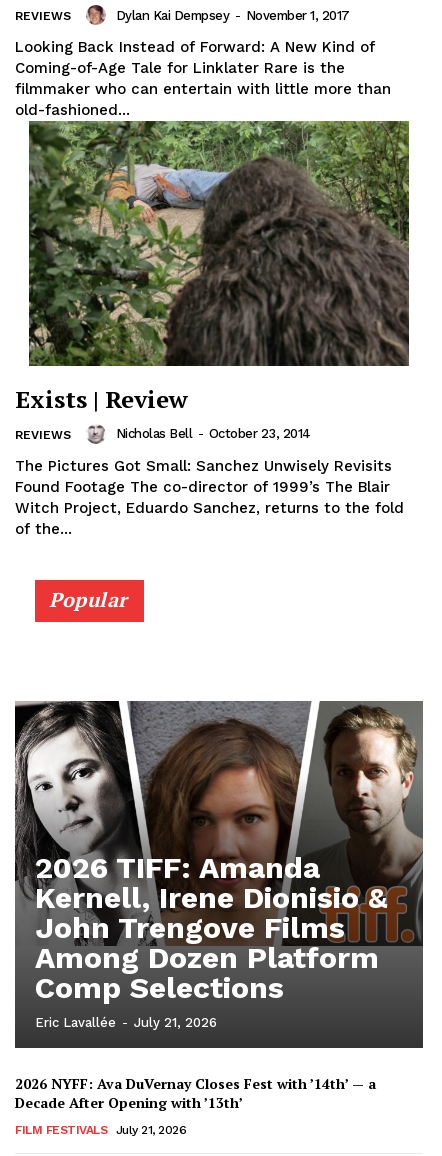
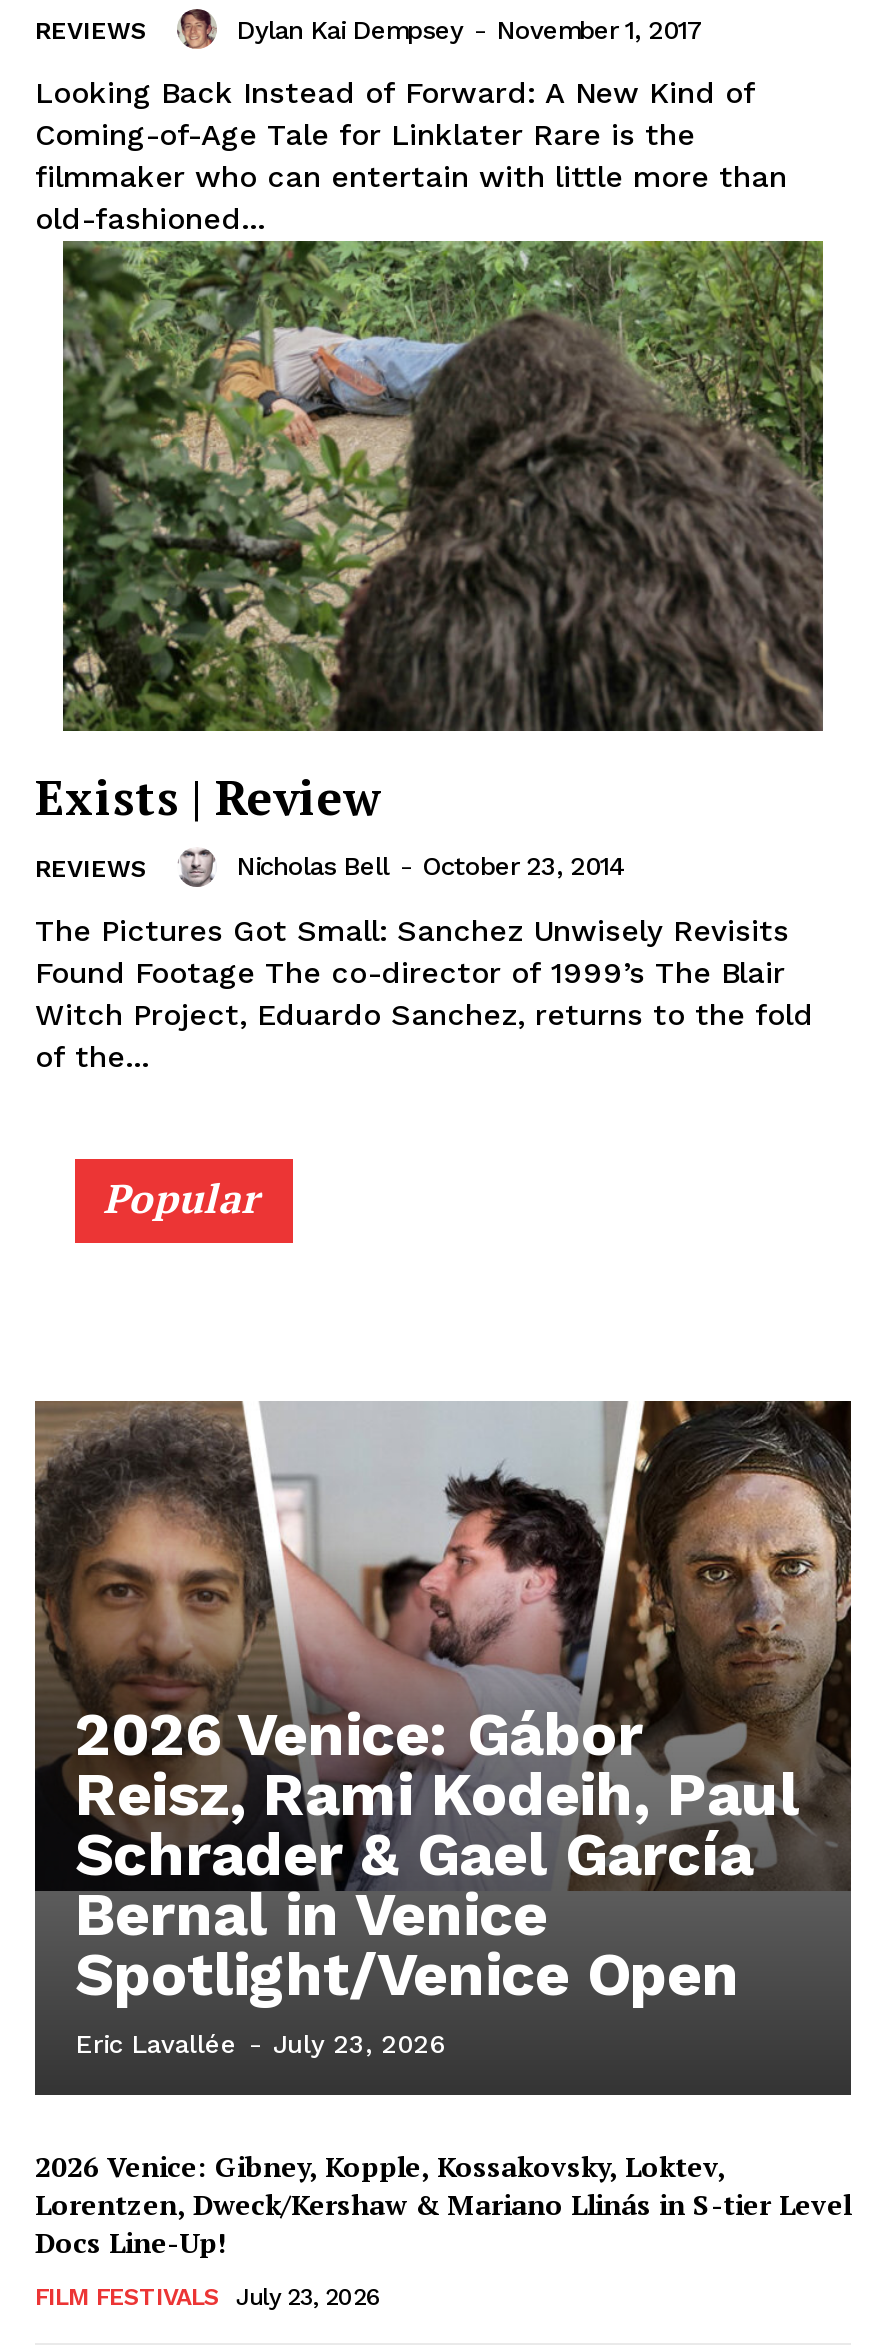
- [image]
- 2026 TIFF: Amanda
- Kernell, Irene Dionisio &
- John Trengove Films
- Among Dozen Platform
- Comp Selections
- Eric Lavallée - July 21, 2026
+ [image]
+ 2026 Venice: Gábor
+ Reisz, Rami Kodeih, Paul
+ Schrader & Gael García
+ Bernal in Venice
+ Spotlight/Venice Open
+ Eric Lavallée - July 23, 2026

- 2026 NYFF: Ava DuVernay Closes Fest with ’14th’ — a
- Decade After Opening with ’13th’
+ 2026 Venice: Gibney, Kopple, Kossakovsky, Loktev,
+ Lorentzen, Dweck/Kershaw & Mariano Llinás in S-tier Level
+ Docs Line-Up!

- FILM FESTIVALS July 21, 2026
+ FILM FESTIVALS July 23, 2026
